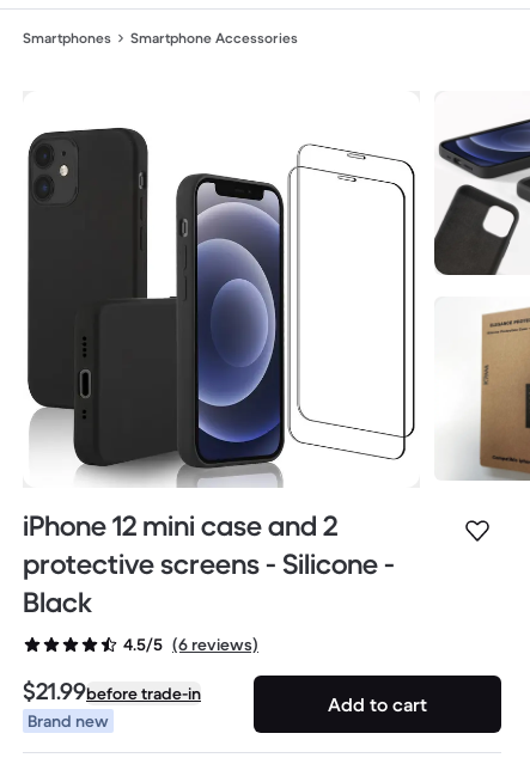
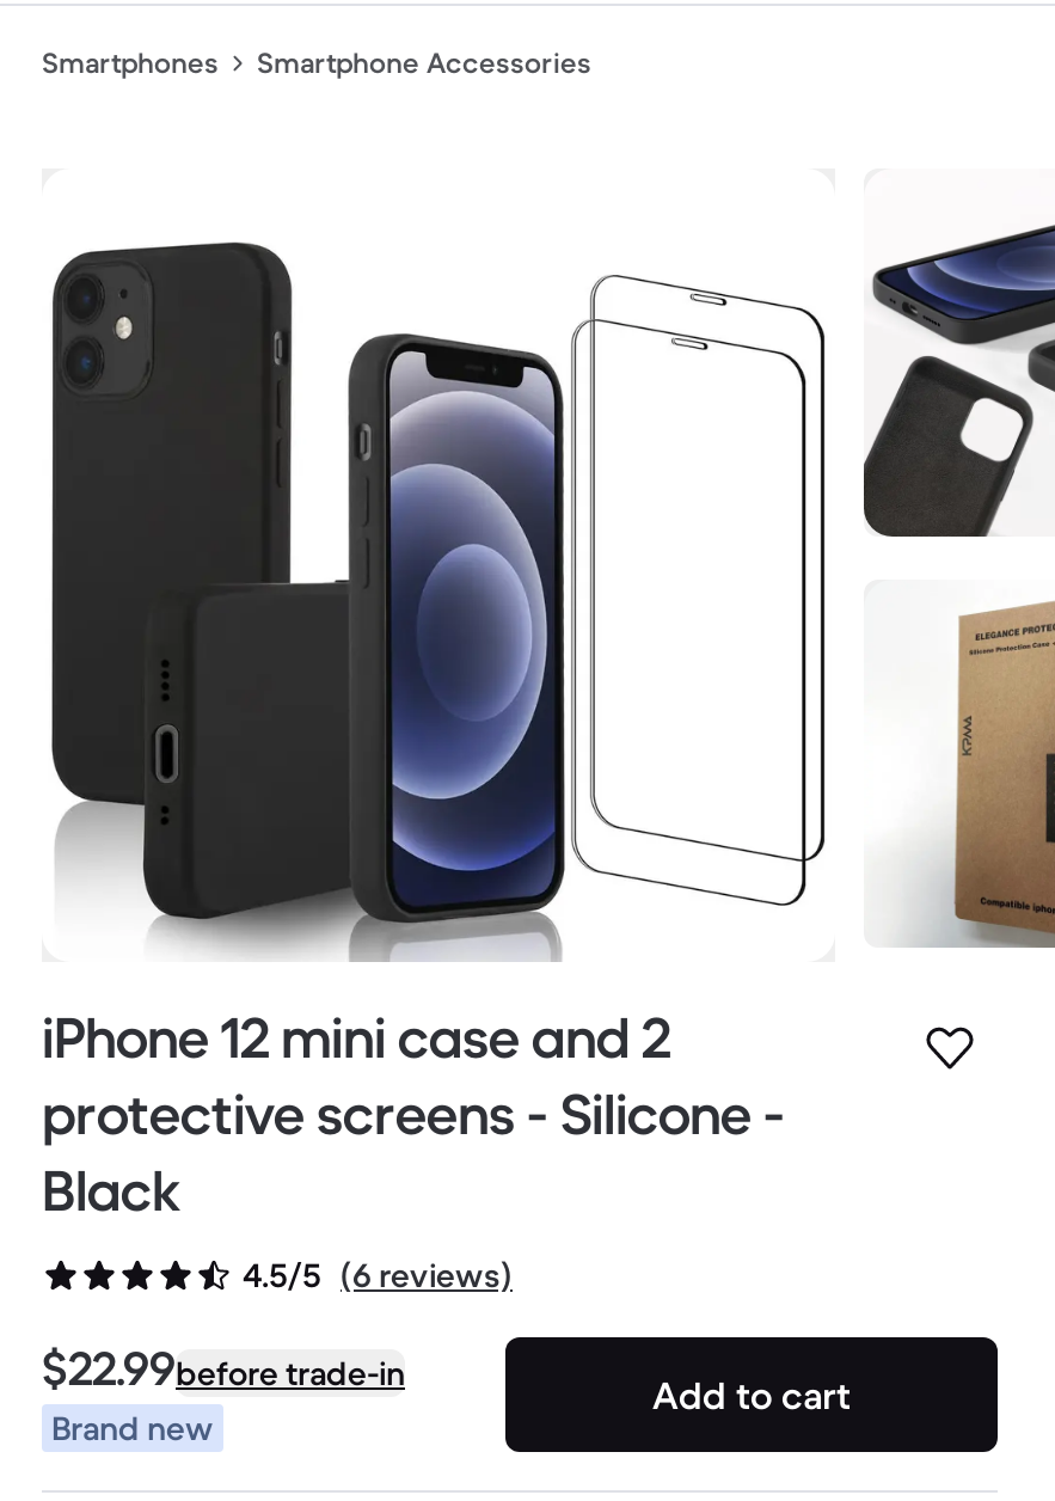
- $21.99before trade-in
+ $22.99before trade-in
